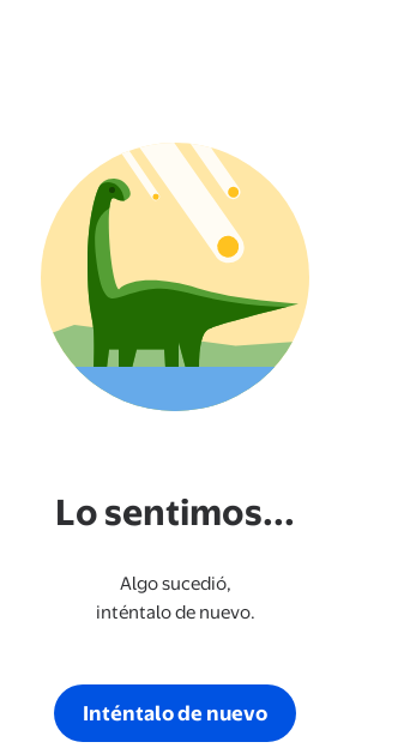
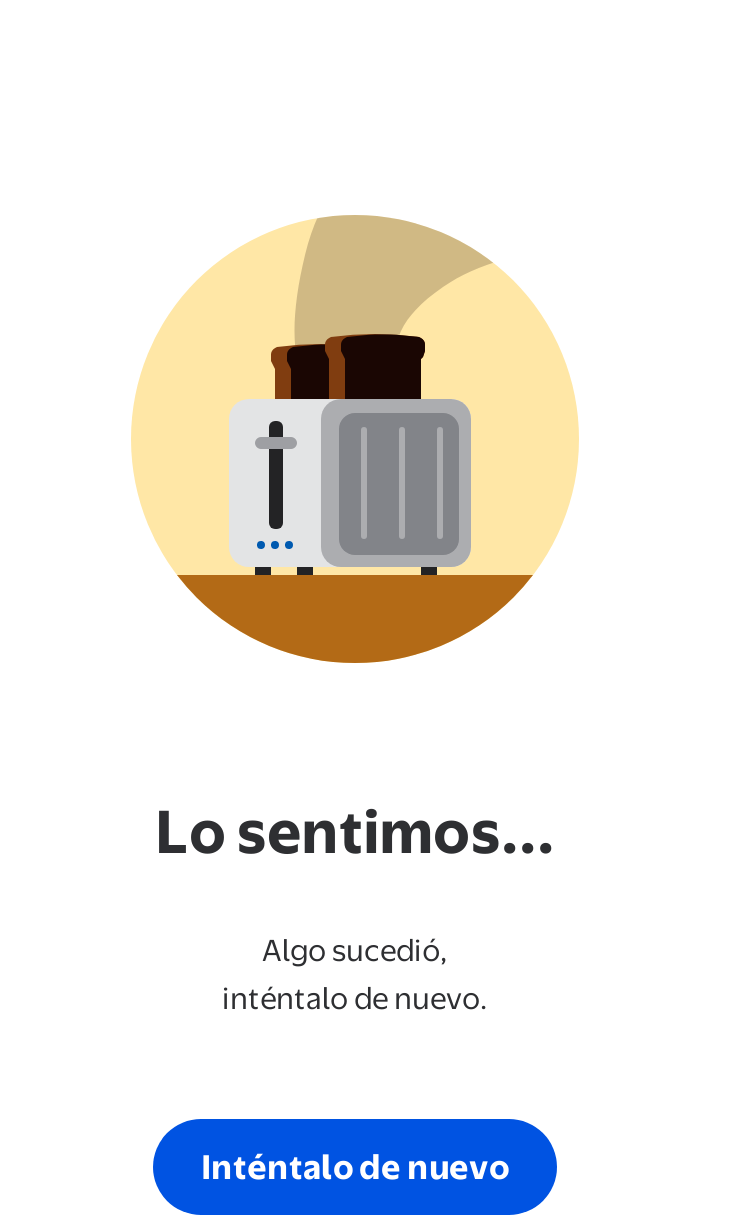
- [image]
+ [image]
